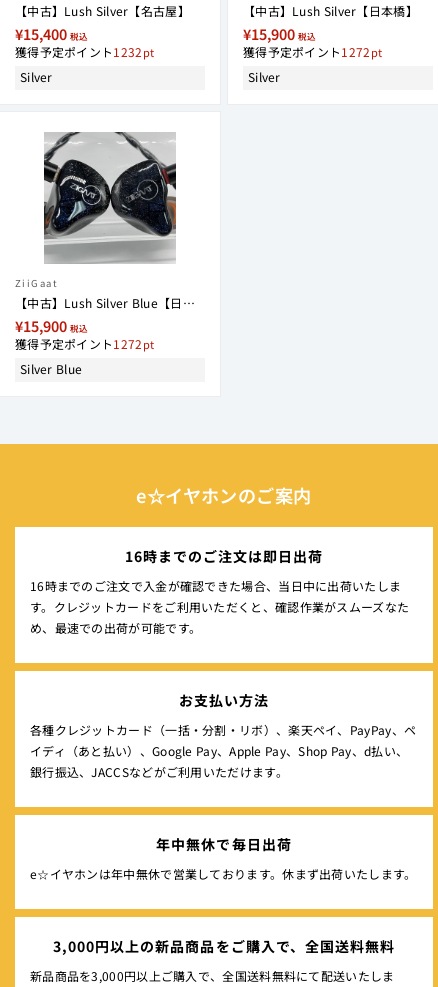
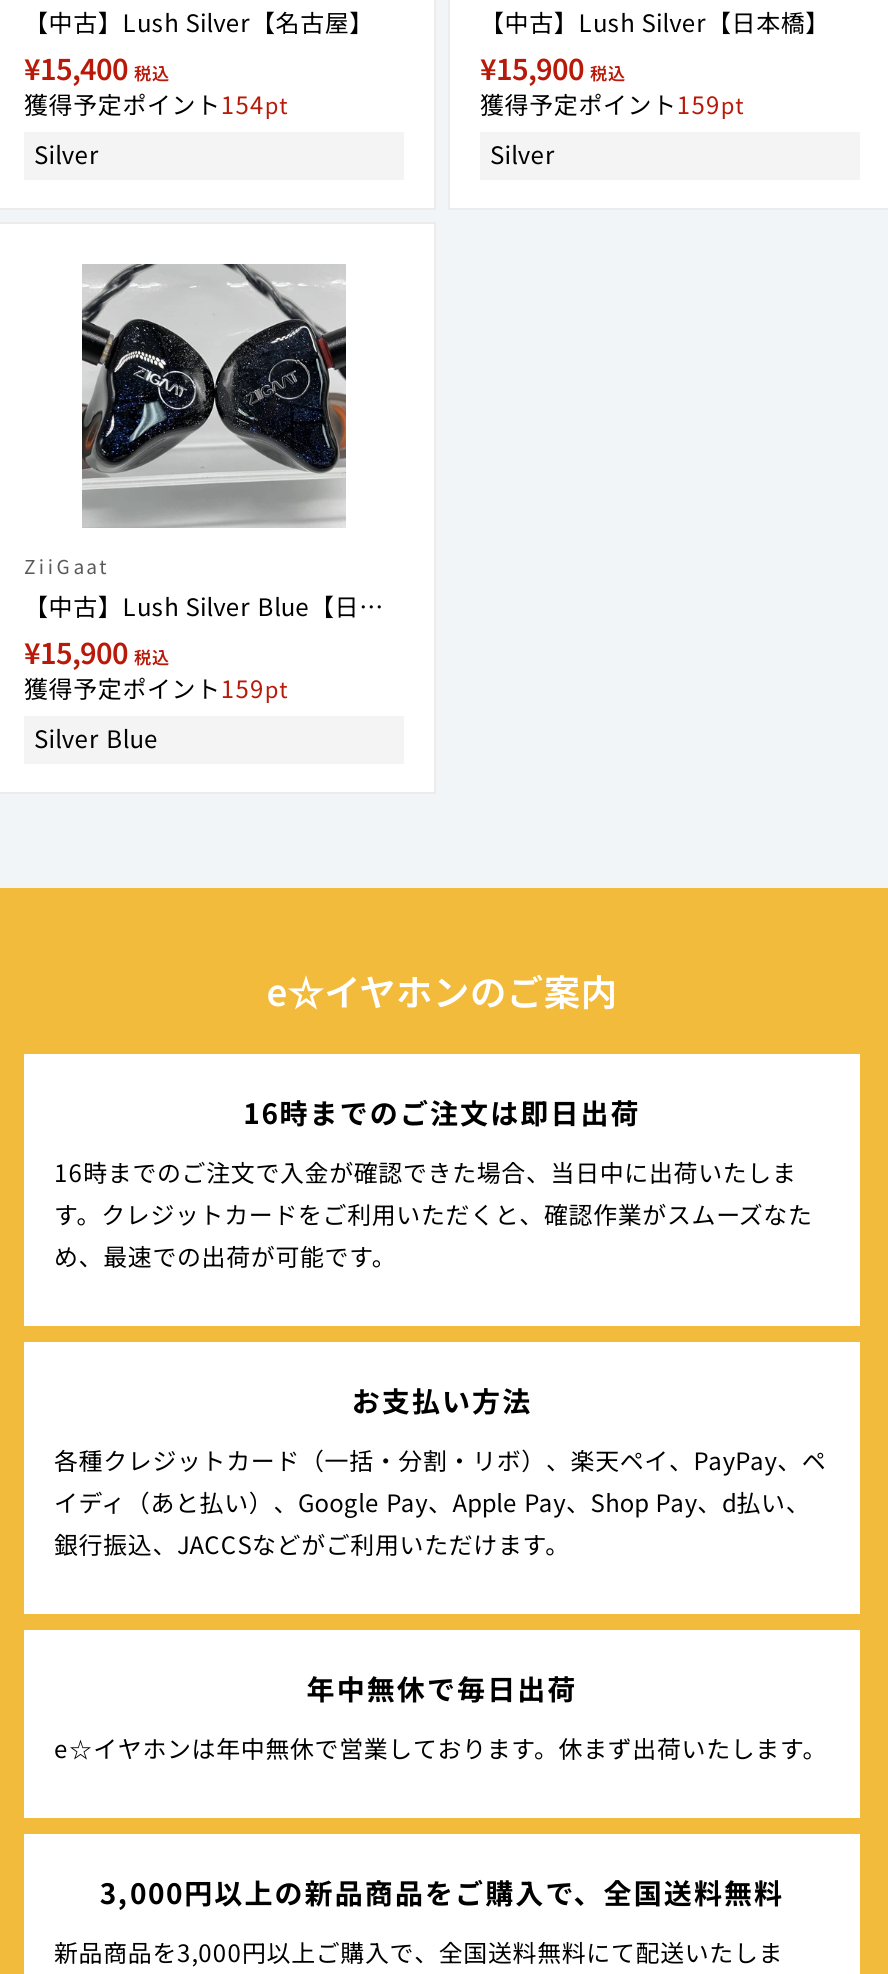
- 獲得予定ポイント1232
+ 獲得予定ポイント154

- 獲得予定ポイント1272
+ 獲得予定ポイント159

- 獲得予定ポイント1272
+ 獲得予定ポイント159
